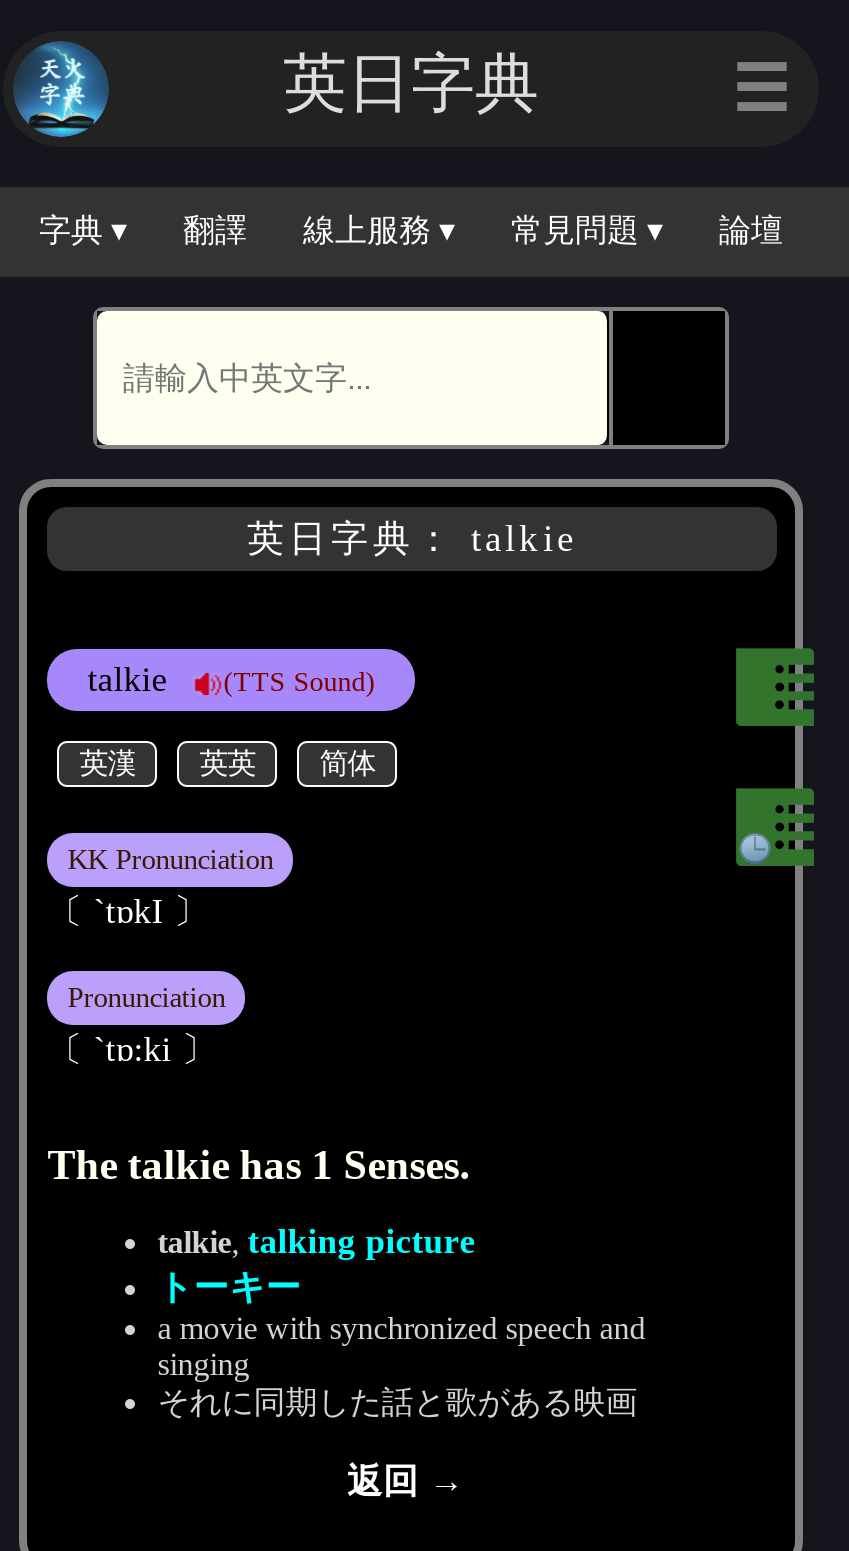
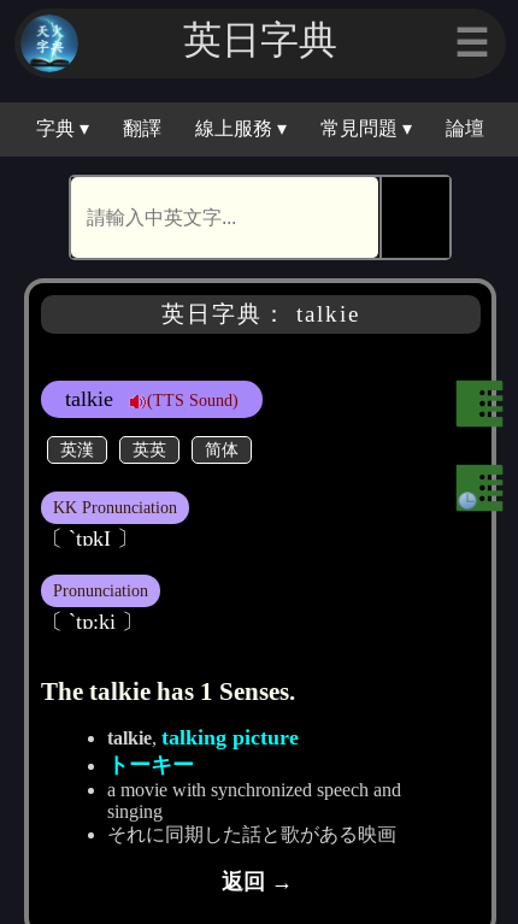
- 英日字｜
+ 英日字典
